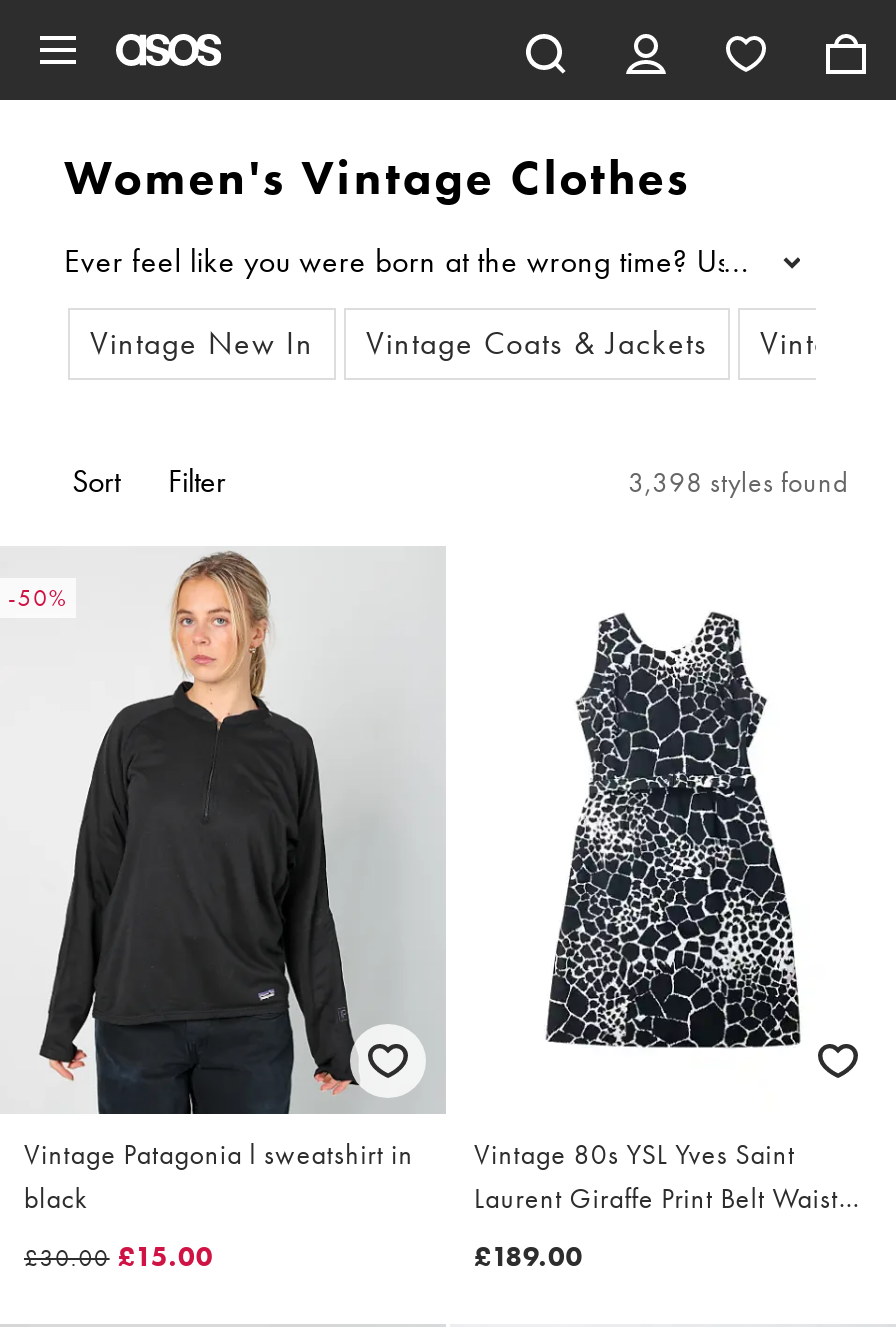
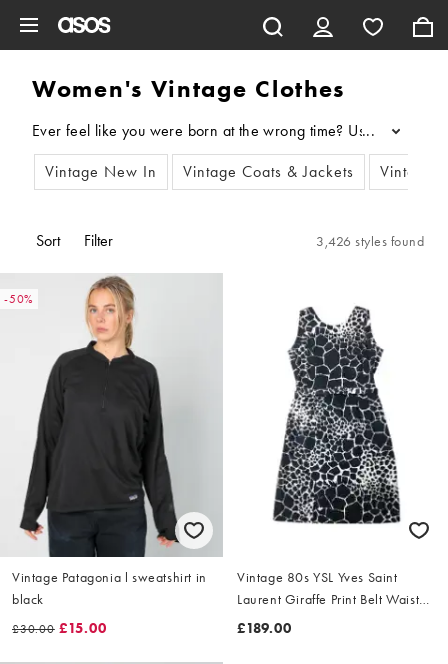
- 3,398 styles found
+ 3,426 styles found
